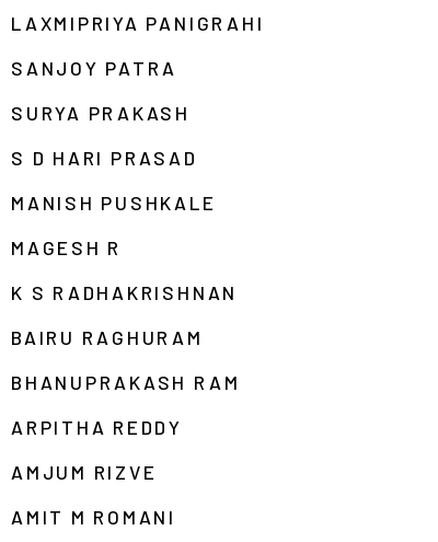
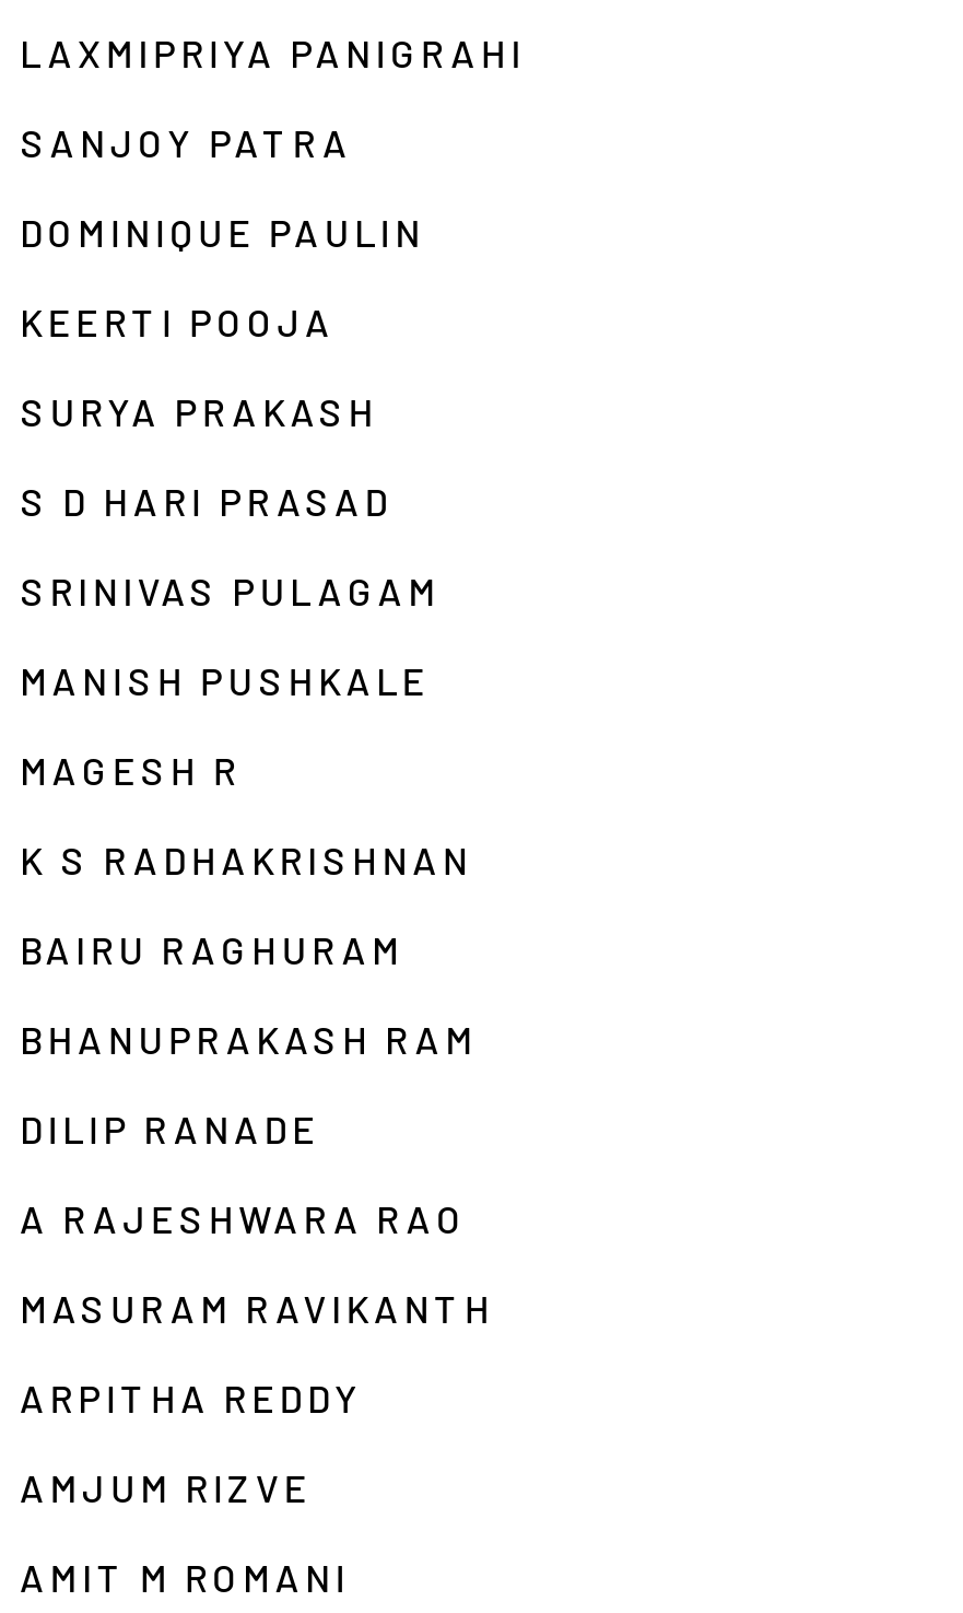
+ DOMINIQUE PAULIN
+ KEERTI POOJA

+ SRINIVAS PULAGAM

+ DILIP RANADE
+ A RAJESHWARA RAO
+ MASURAM RAVIKANTH
